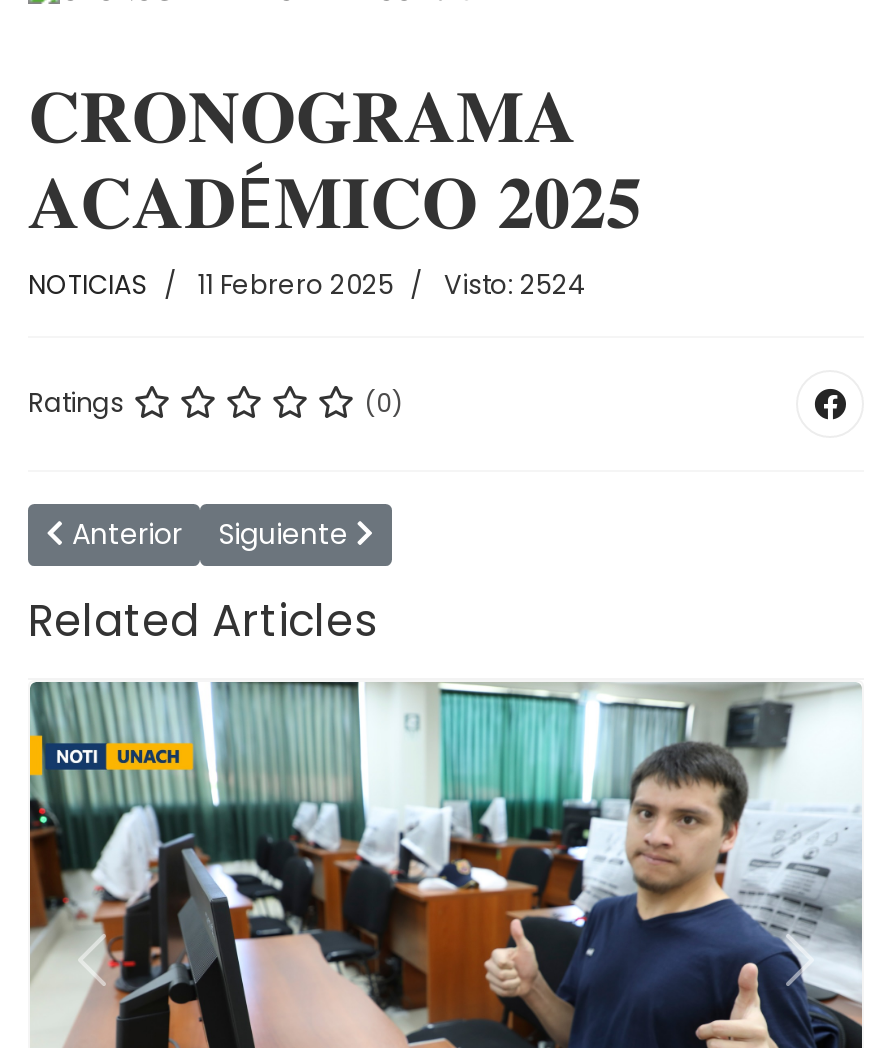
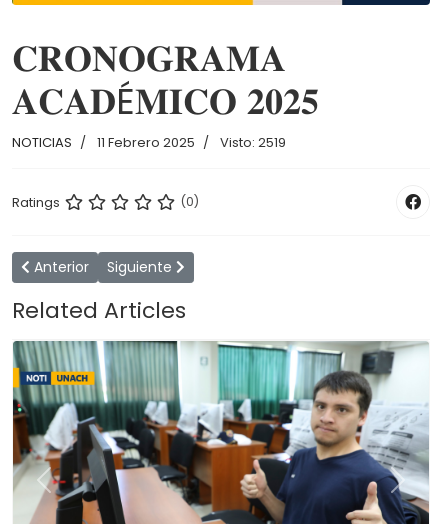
- Visto: 2524
+ Visto: 2519
